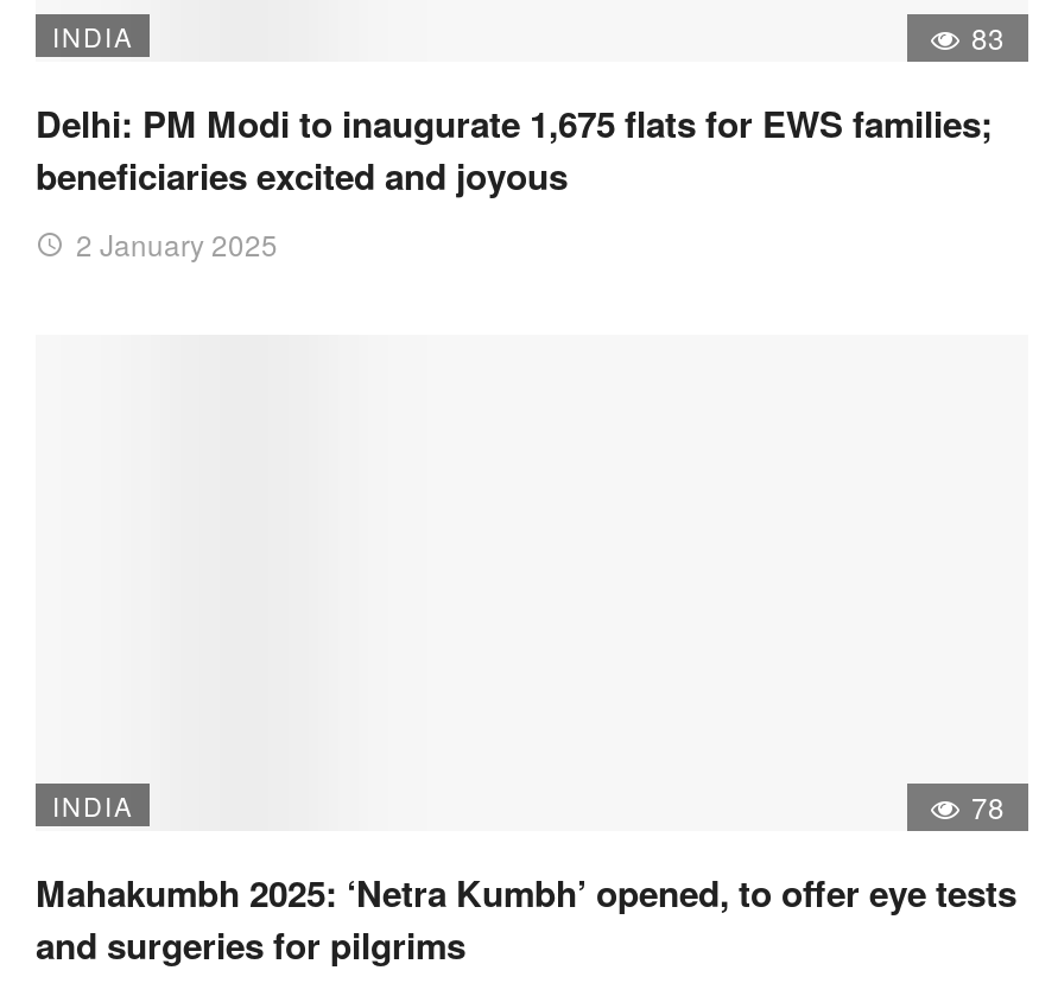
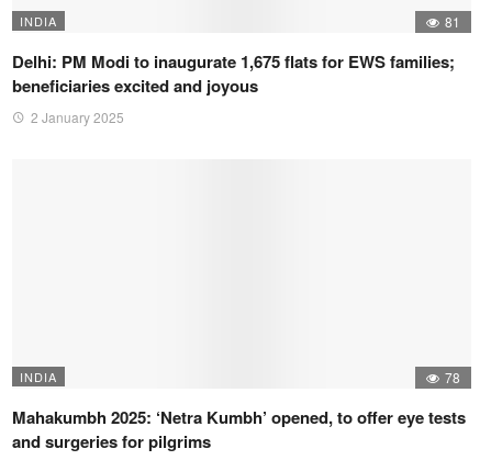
- 83
+ 81
